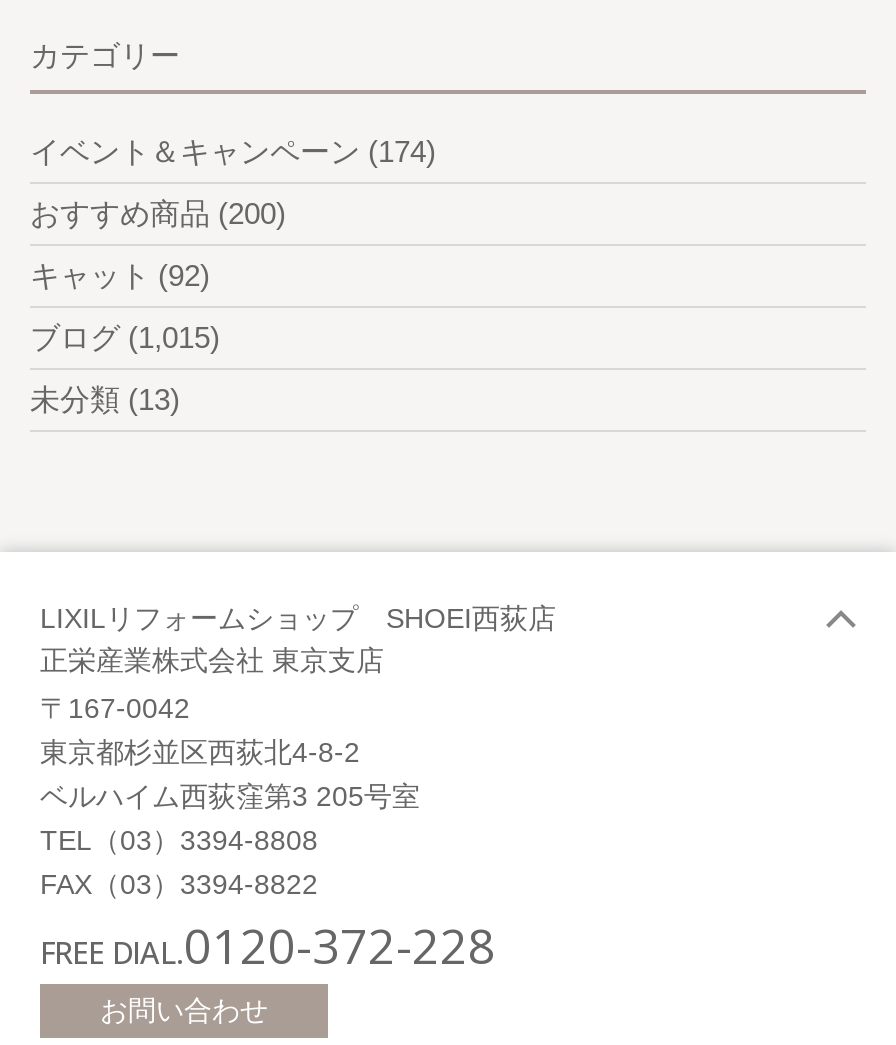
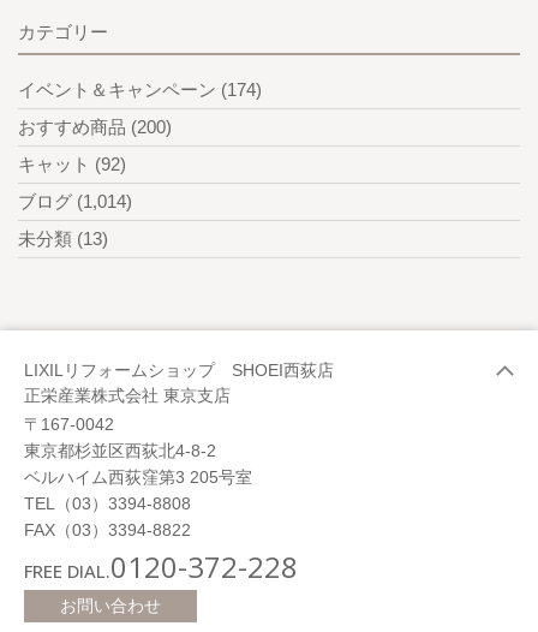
- ブログ(1,015)
+ ブログ(1,014)
